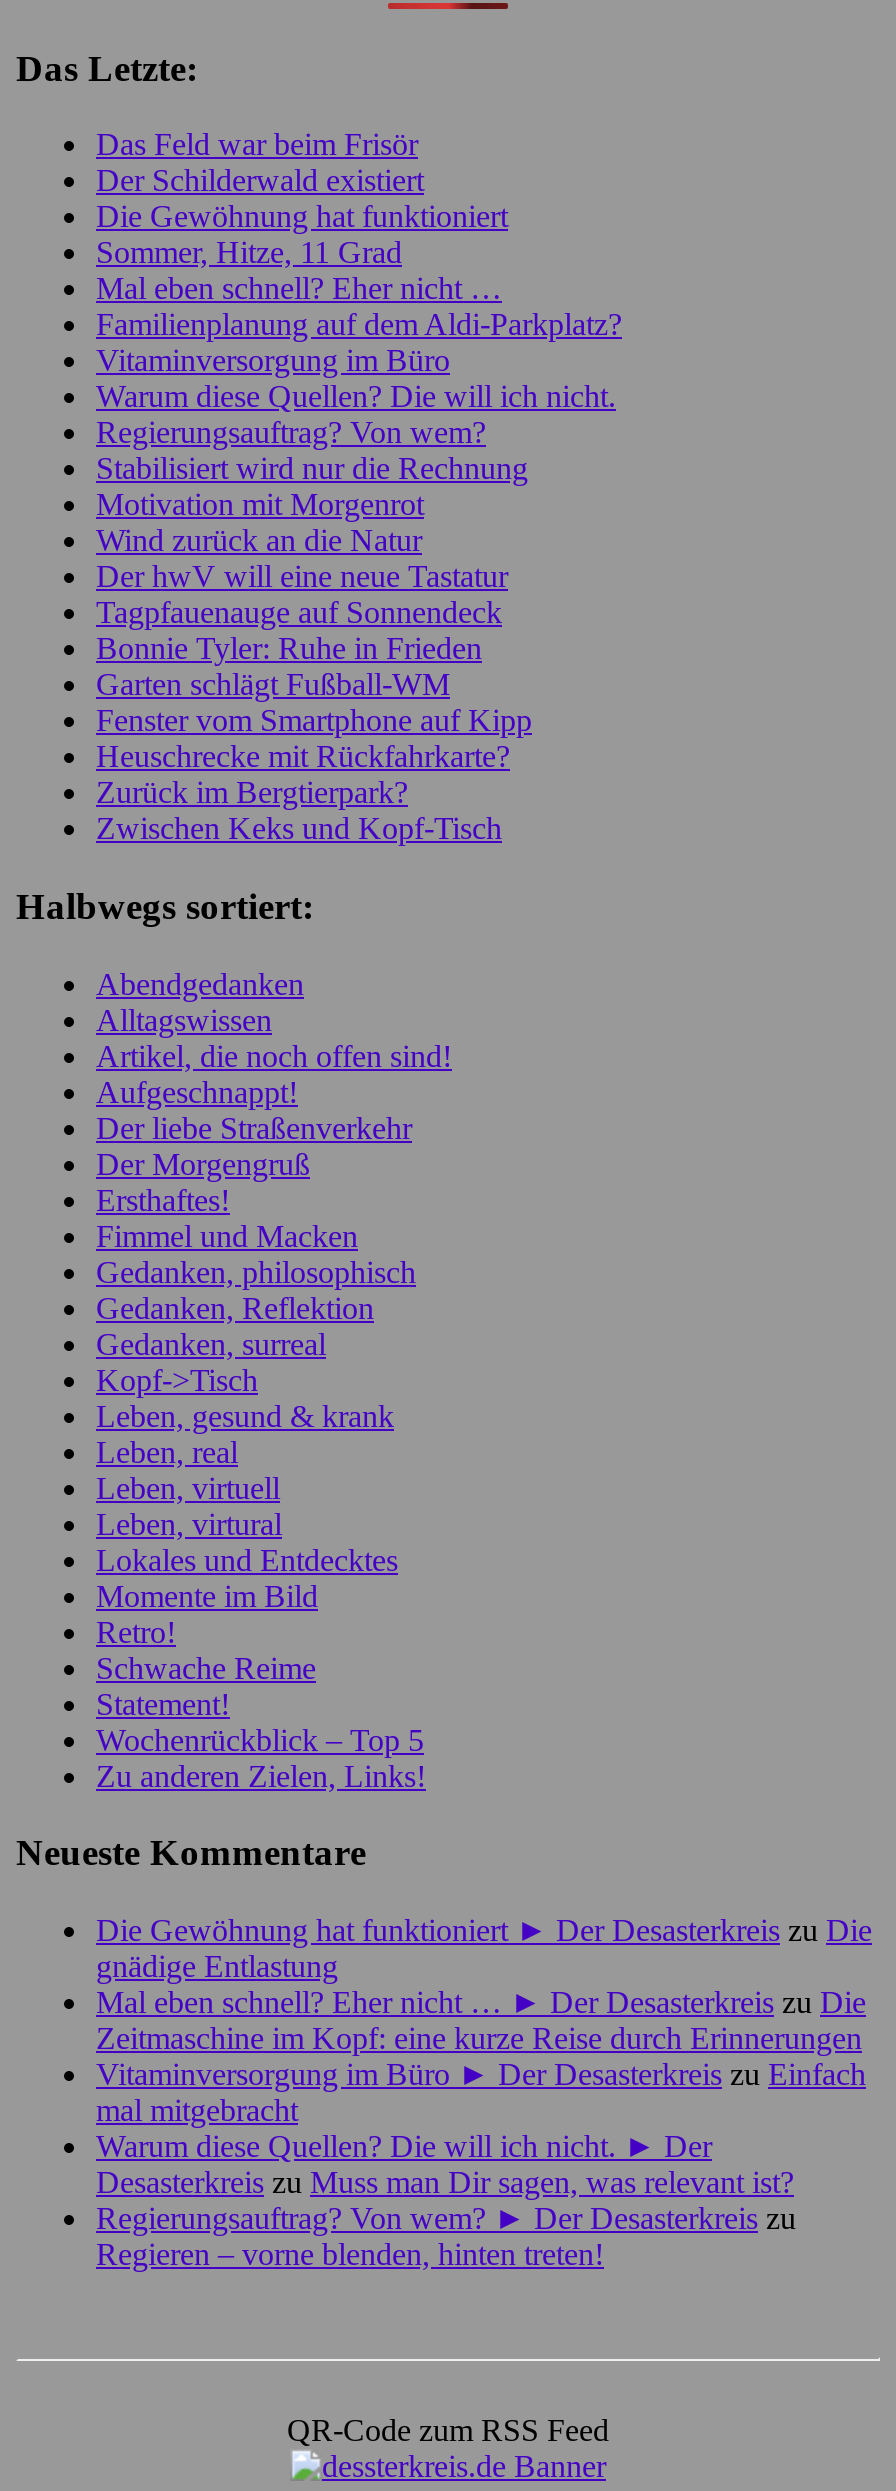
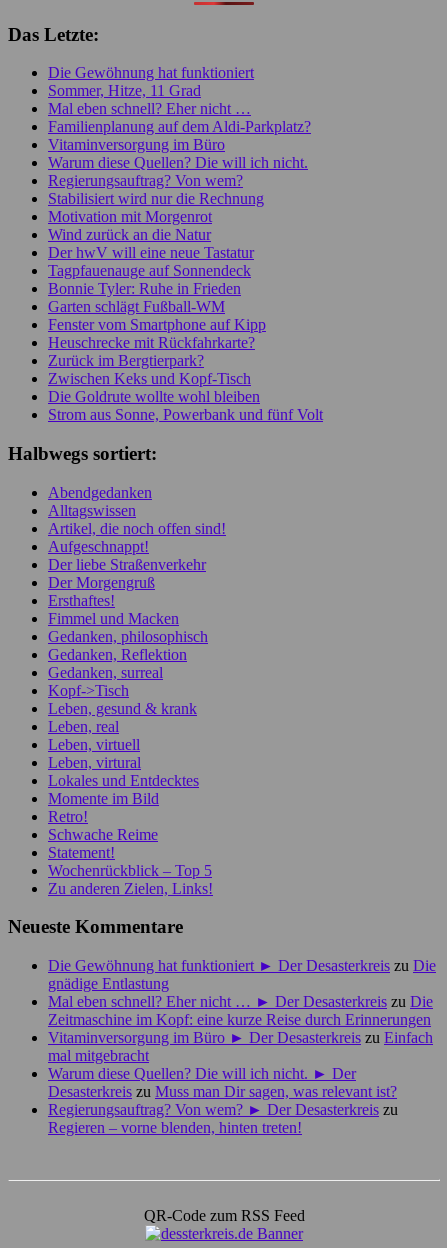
- Das Feld war beim Frisör
- Der Schilderwald existiert

moved up: Die Gewöhnung hat funktioniert | Sommer, Hitze, 11 Grad | Mal eben schnell? Eher nicht … | ... | Zurück im Bergtierpark? | Zwischen Keks und Kopf-Tisch

+ Die Goldrute wollte wohl bleiben
+ Strom aus Sonne, Powerbank und fünf Volt
